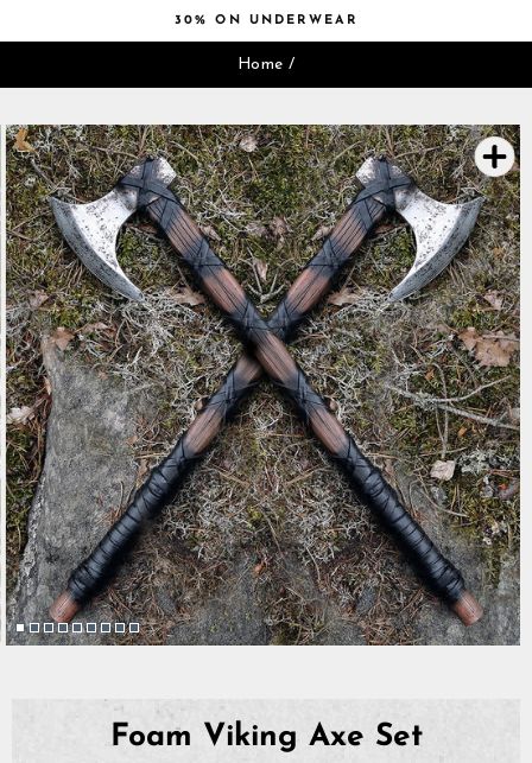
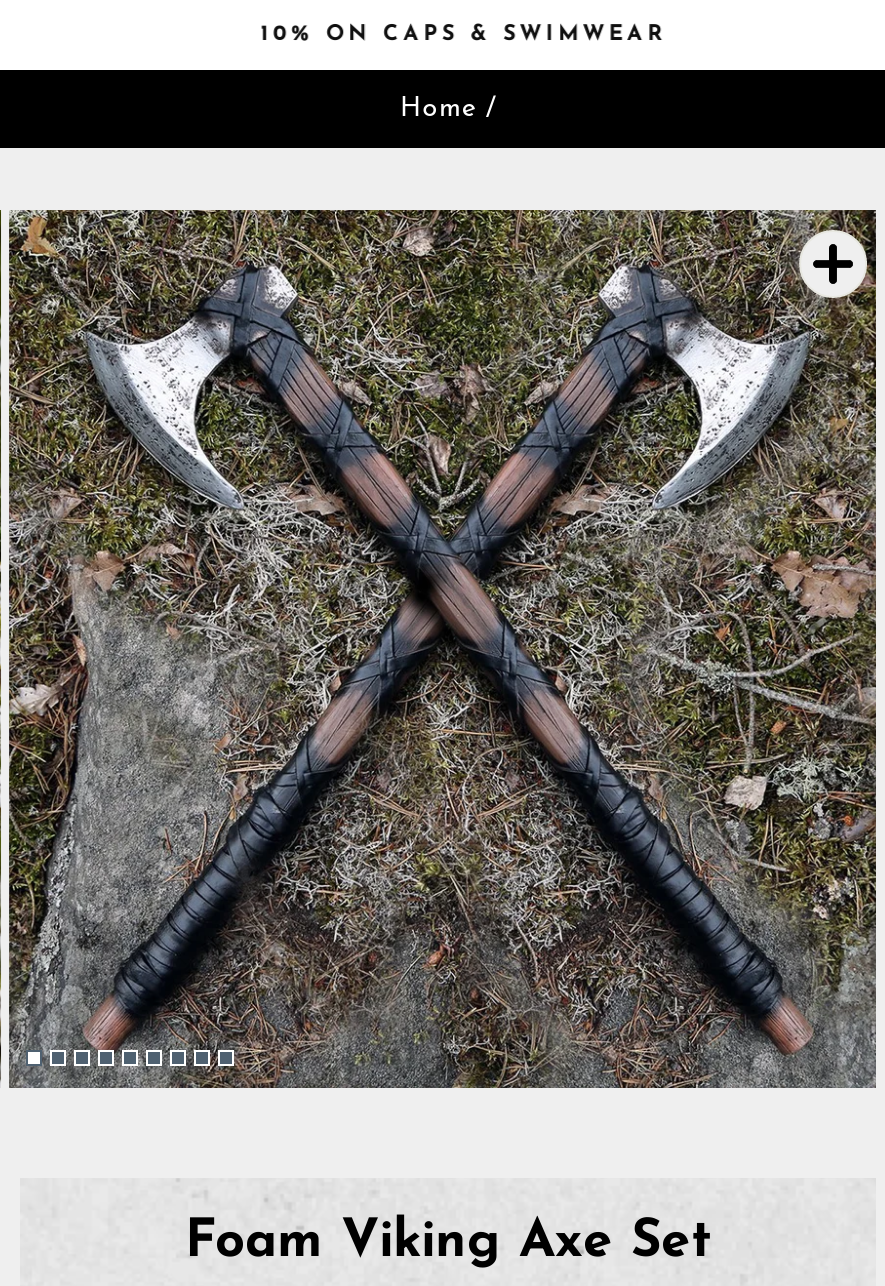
- 30% ON UNDERWEAR
+ 10% ON CAPS & SWIMWEAR
